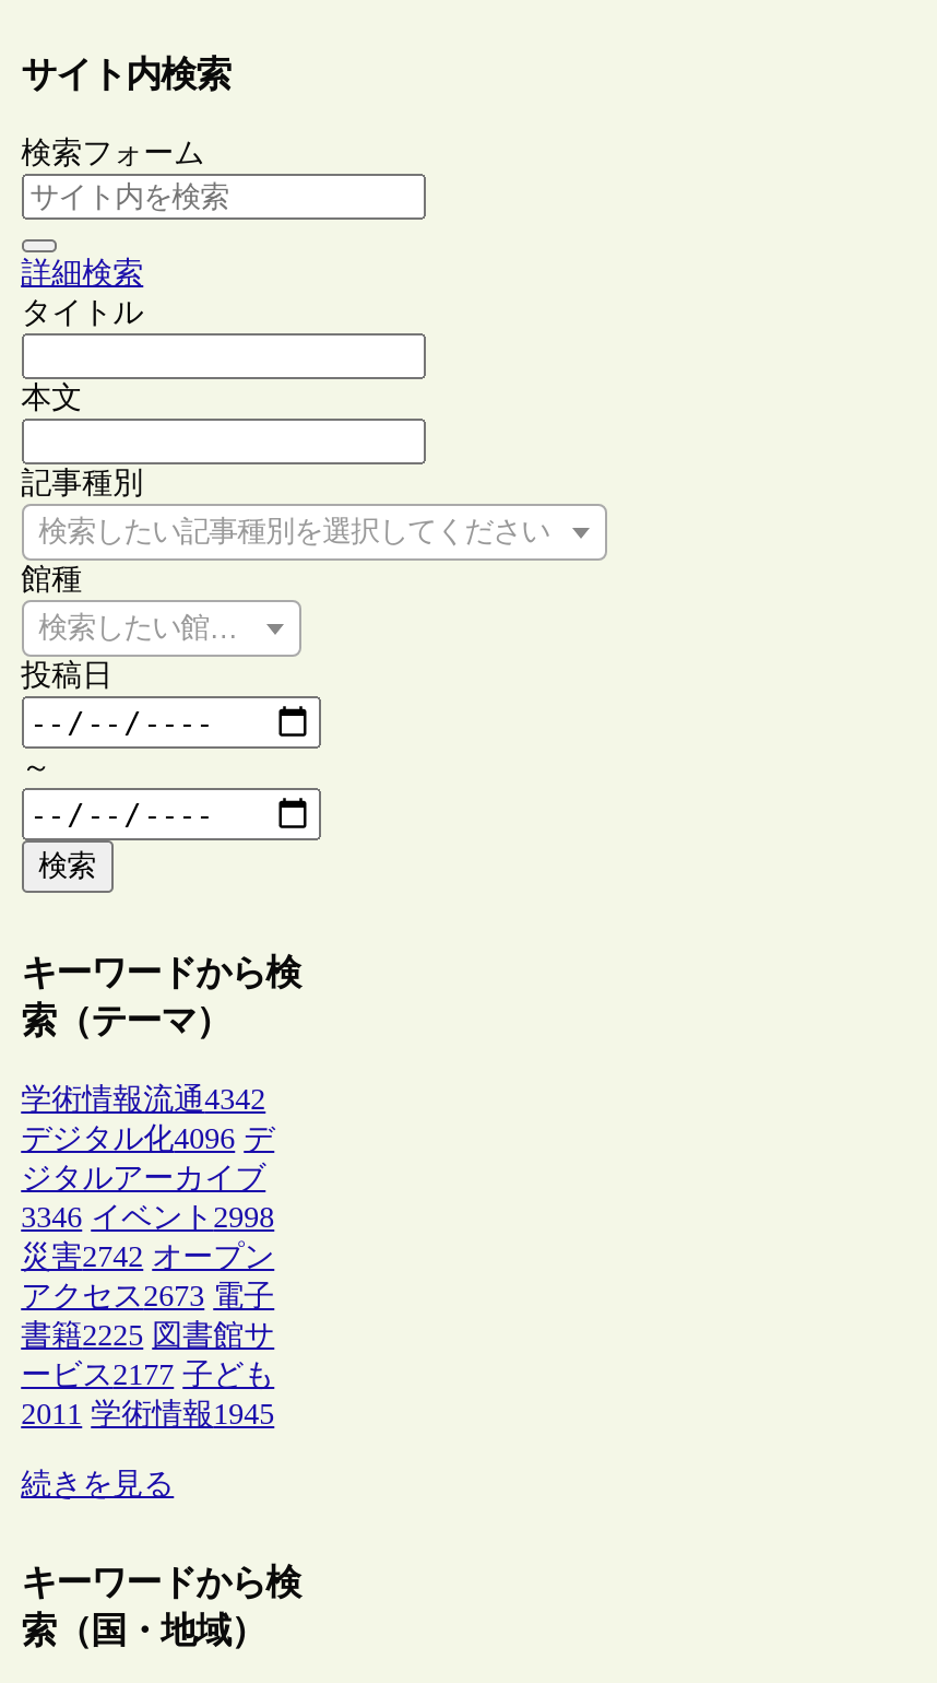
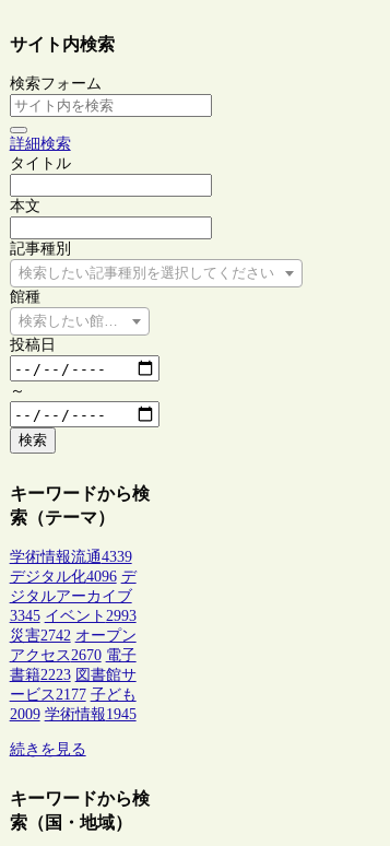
- 学術情報流通4342
+ 学術情報流通4339

- 3346 イベント2998
+ 3345 イベント2993

- アクセス2673 電子
+ アクセス2670 電子

- 書籍2225 図書館サ
+ 書籍2223 図書館サ

- 2011 学術情報1945
+ 2009 学術情報1945
